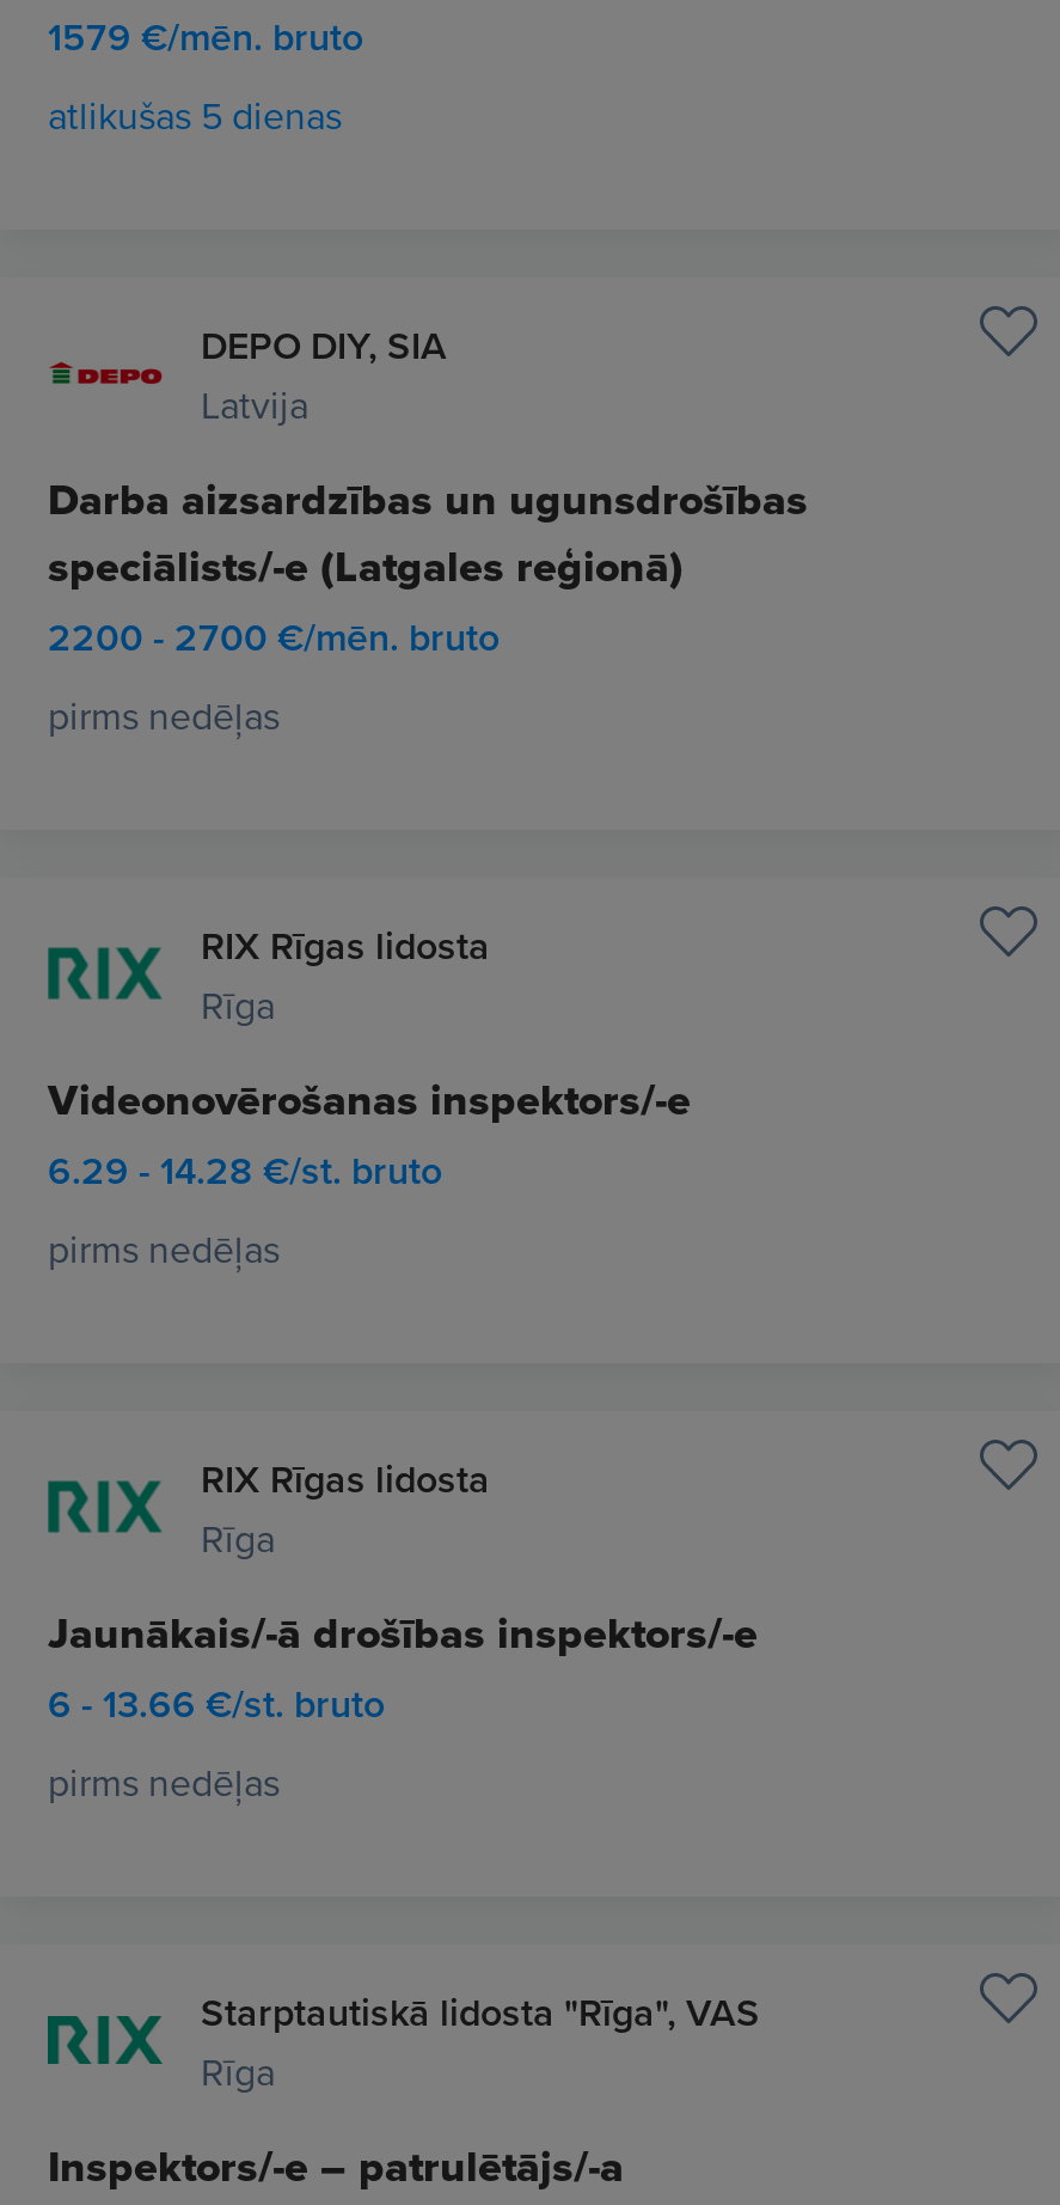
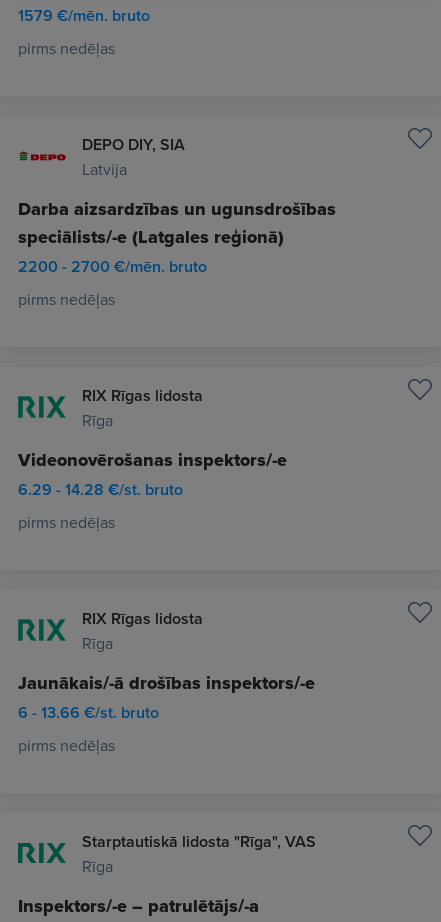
- atlikušas 5 dienas
+ pirms nedēļas
